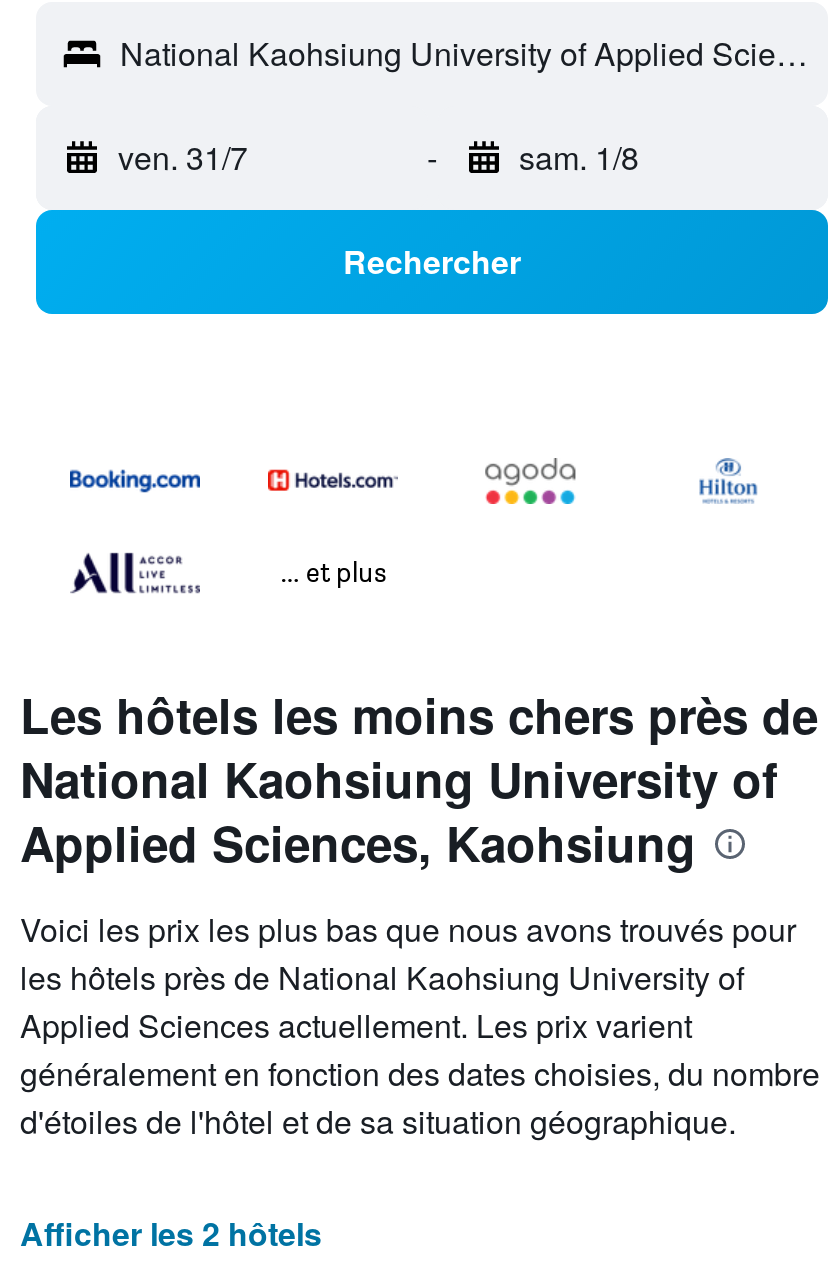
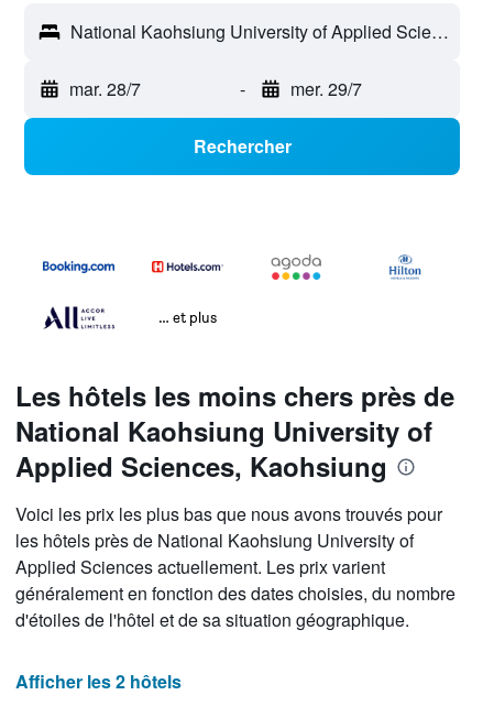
- ven. 31/7
+ mar. 28/7

- sam. 1/8
+ mer. 29/7
